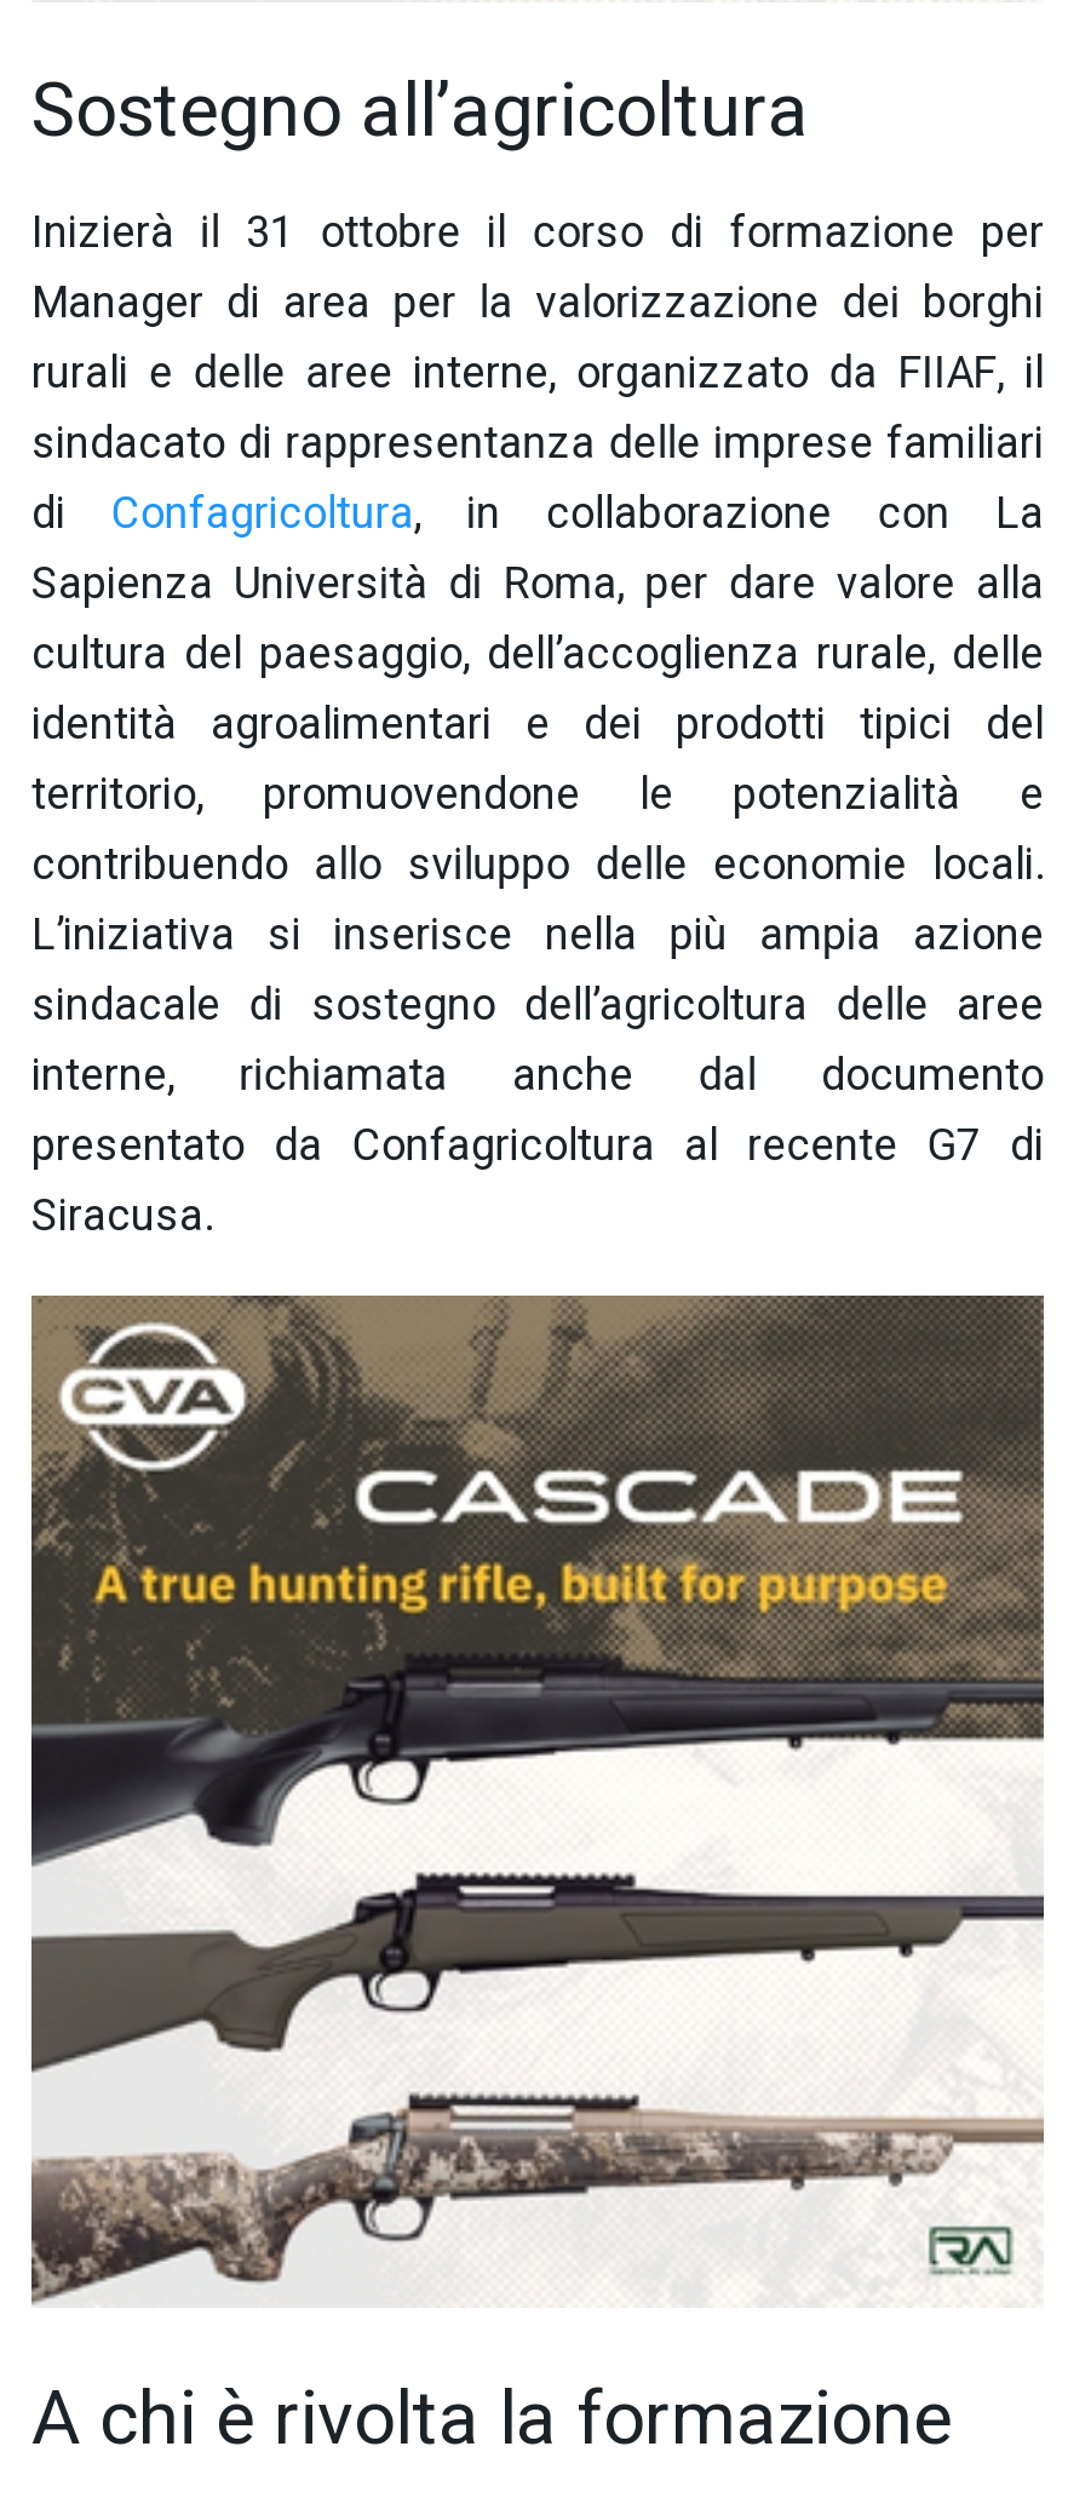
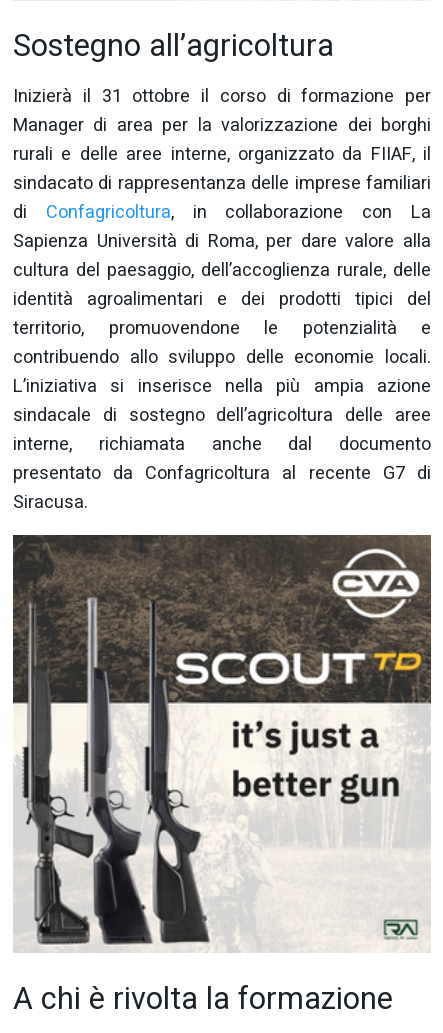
- [image]
+ [image]
